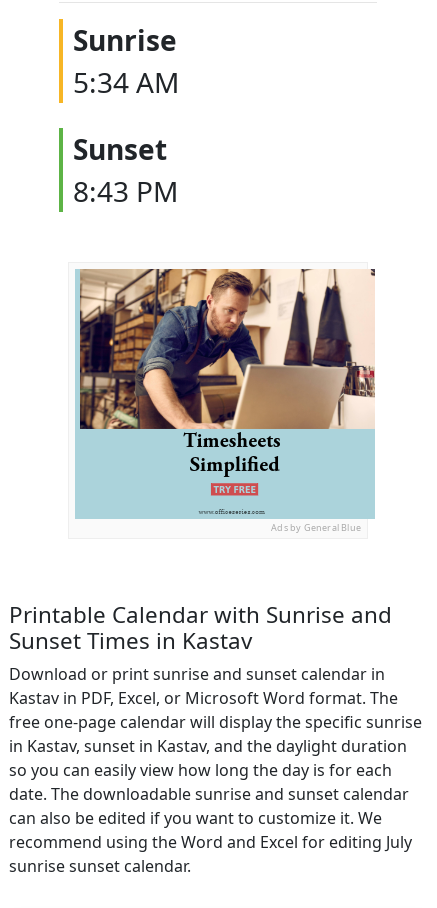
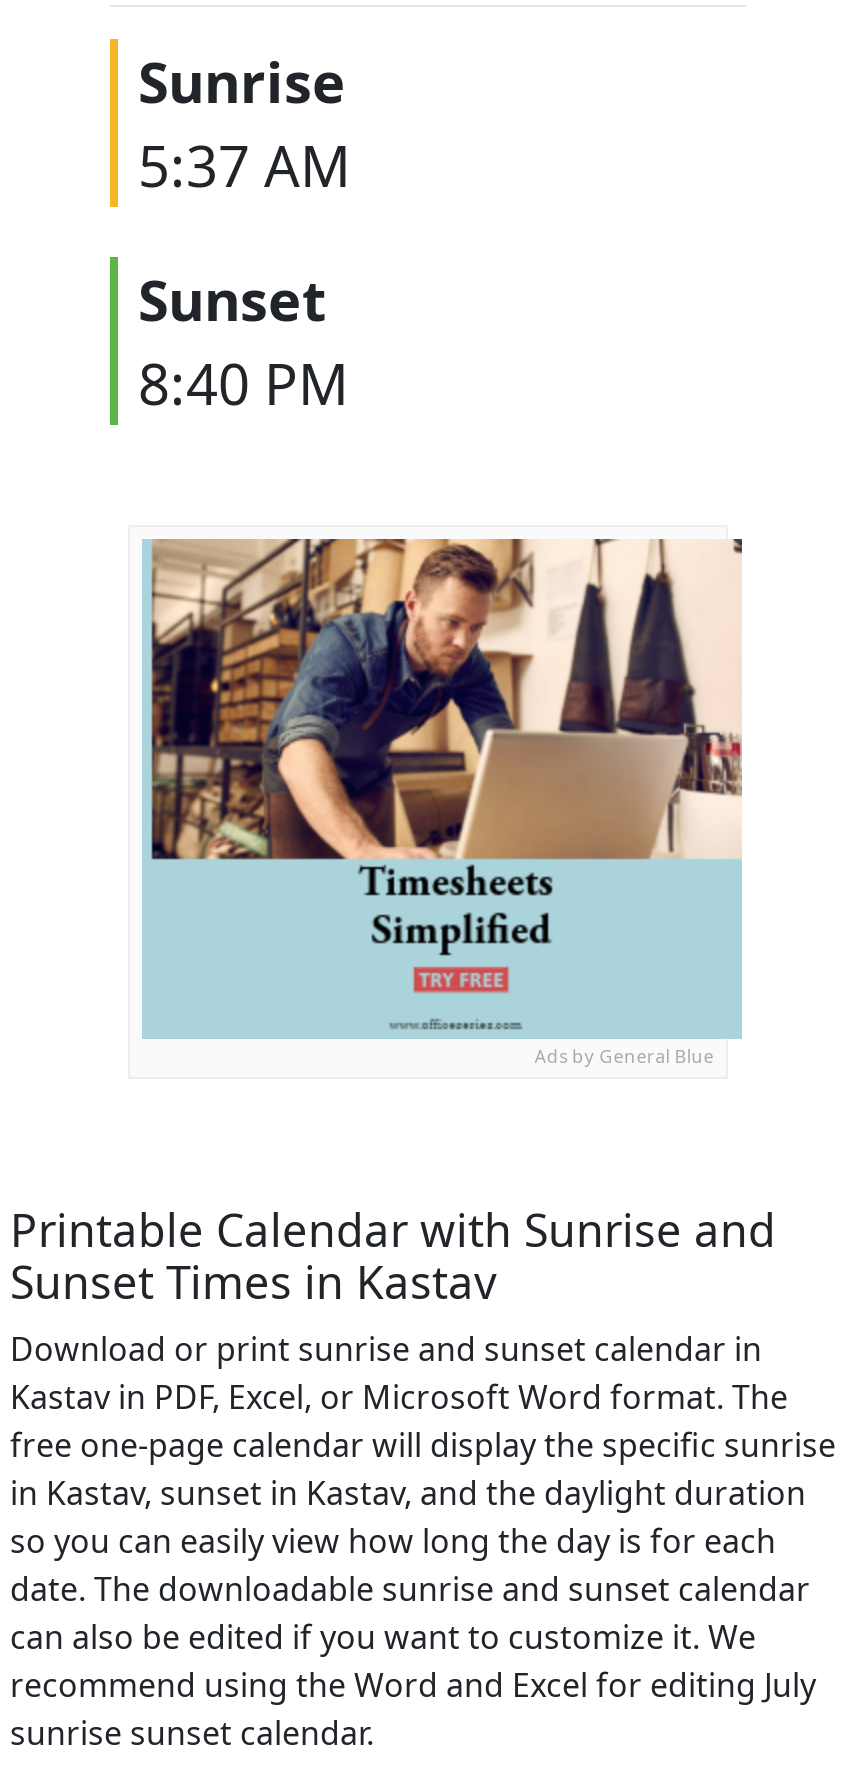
- 5:34 AM
+ 5:37 AM

- 8:43 PM
+ 8:40 PM
